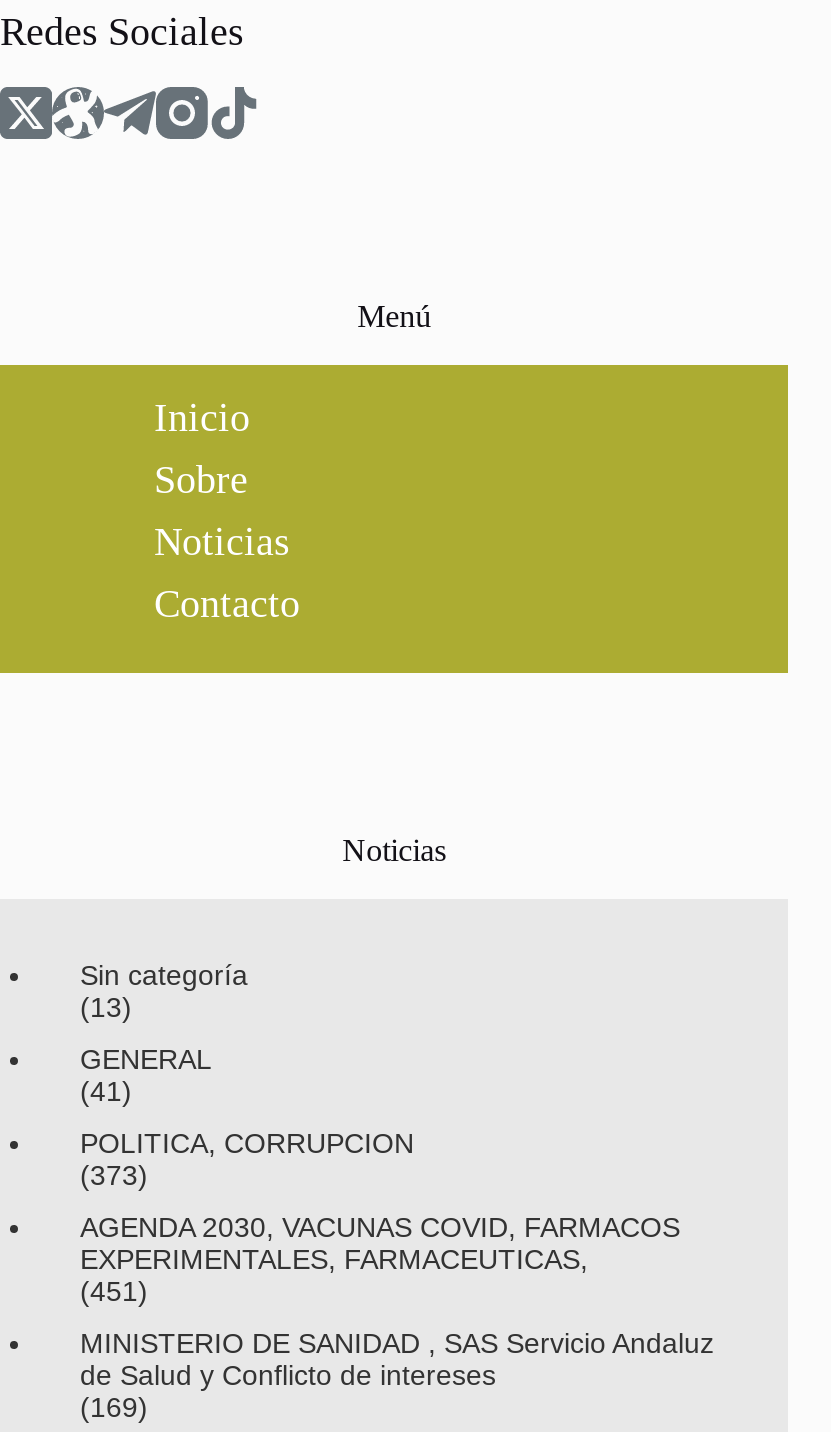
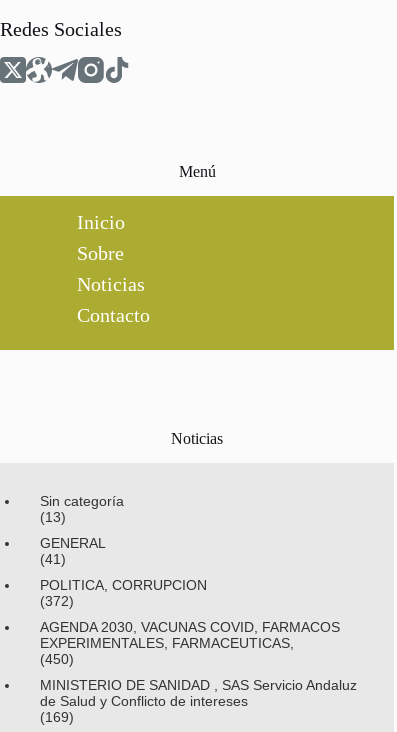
- (373)
+ (372)

- (451)
+ (450)
